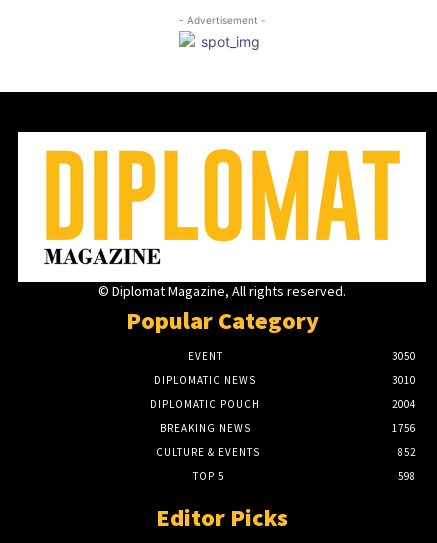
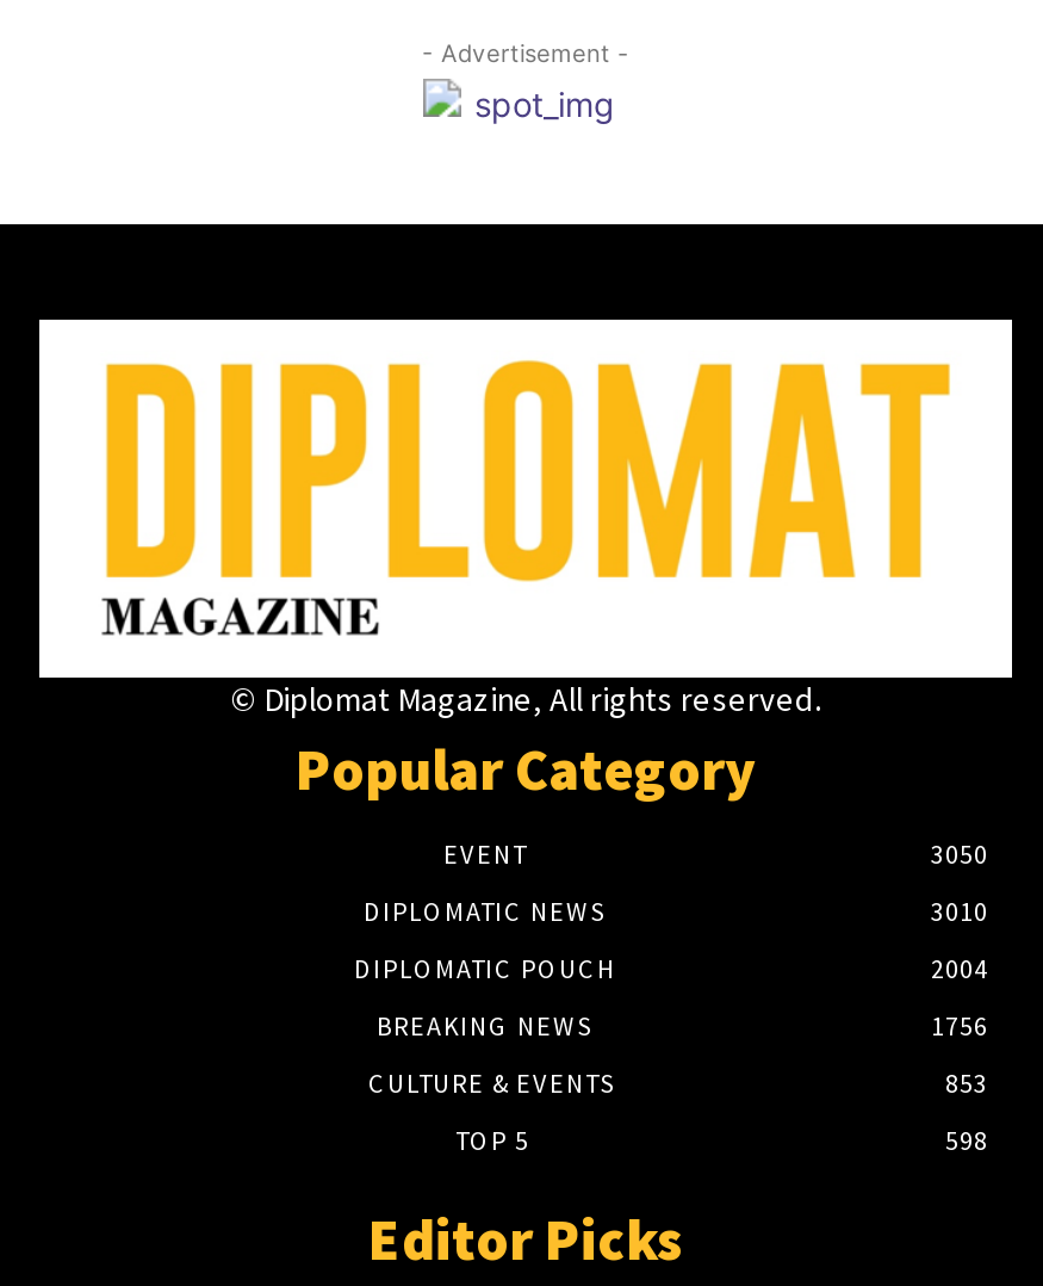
- 852
+ 853
